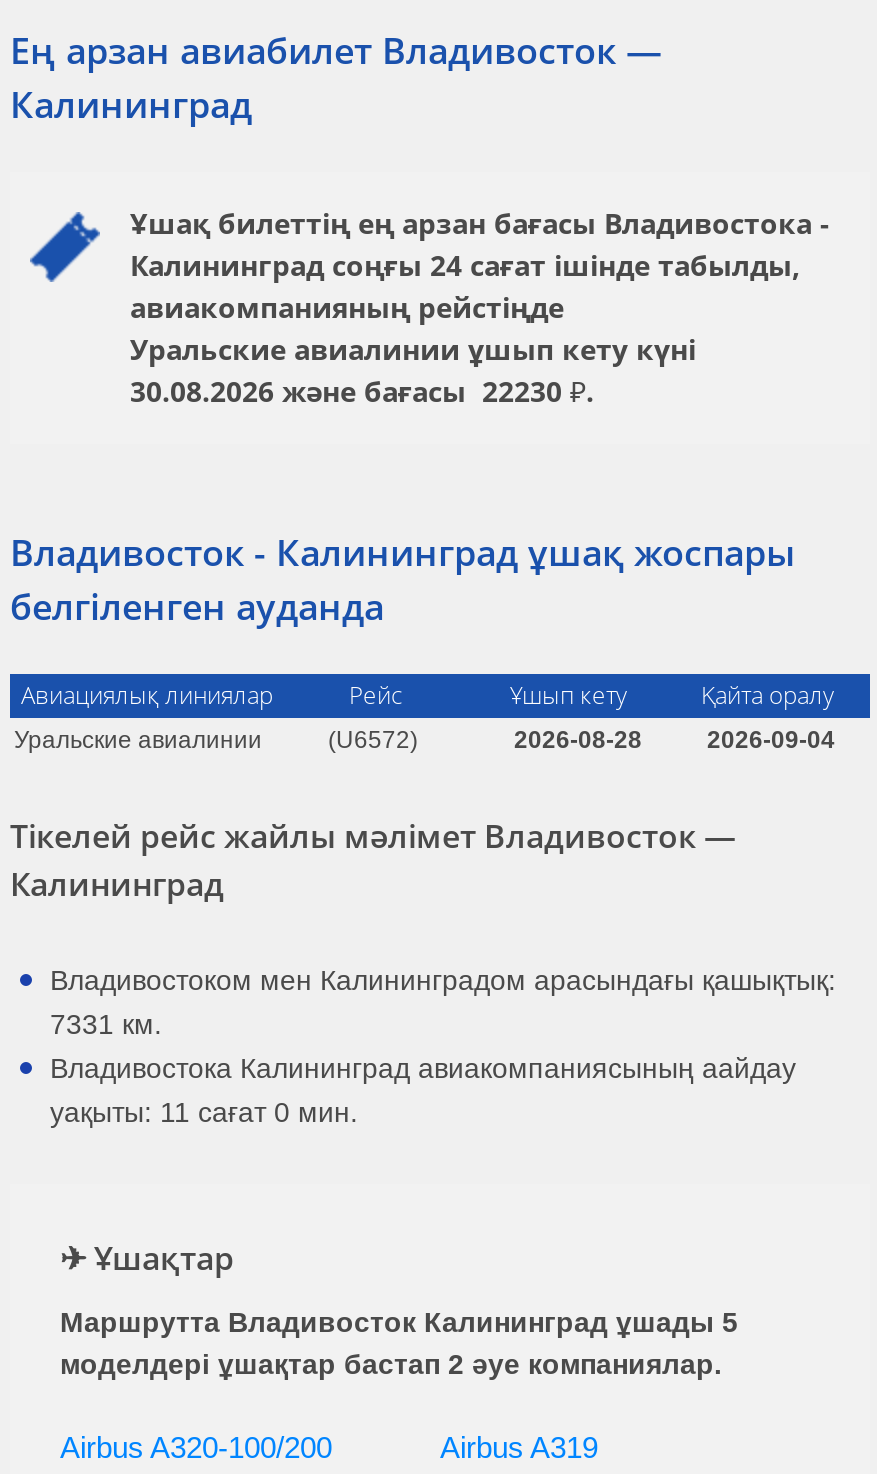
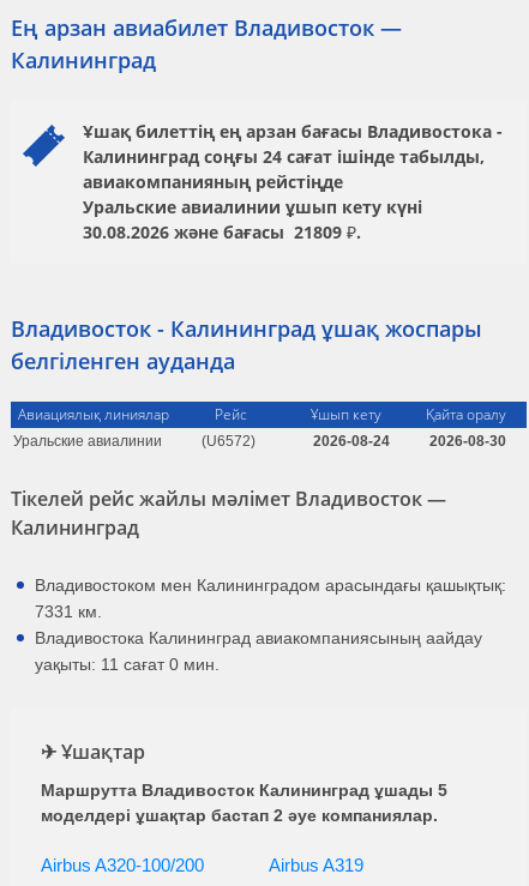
- 30.08.2026 және бағасы 22230 ₽.
+ 30.08.2026 және бағасы 21809 ₽.

- 2026-08-28
+ 2026-08-24

- 2026-09-04
+ 2026-08-30
